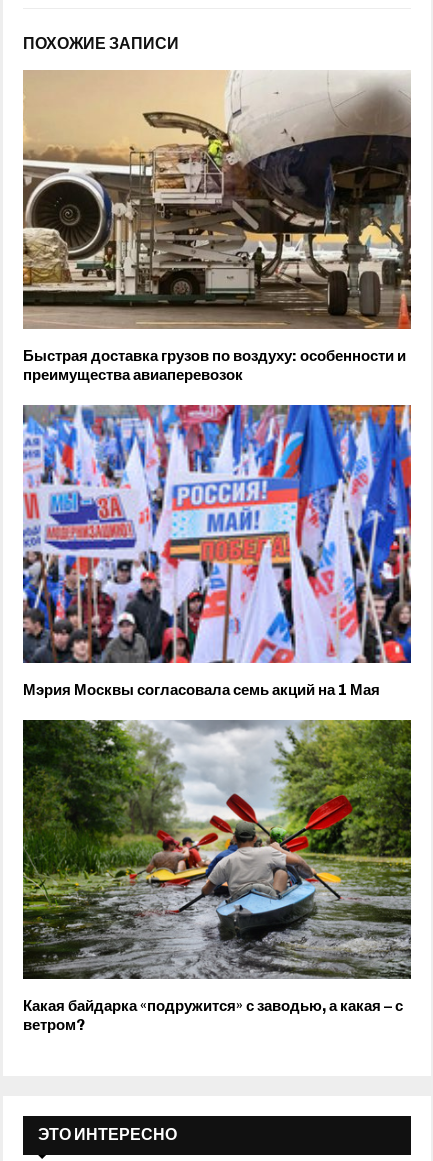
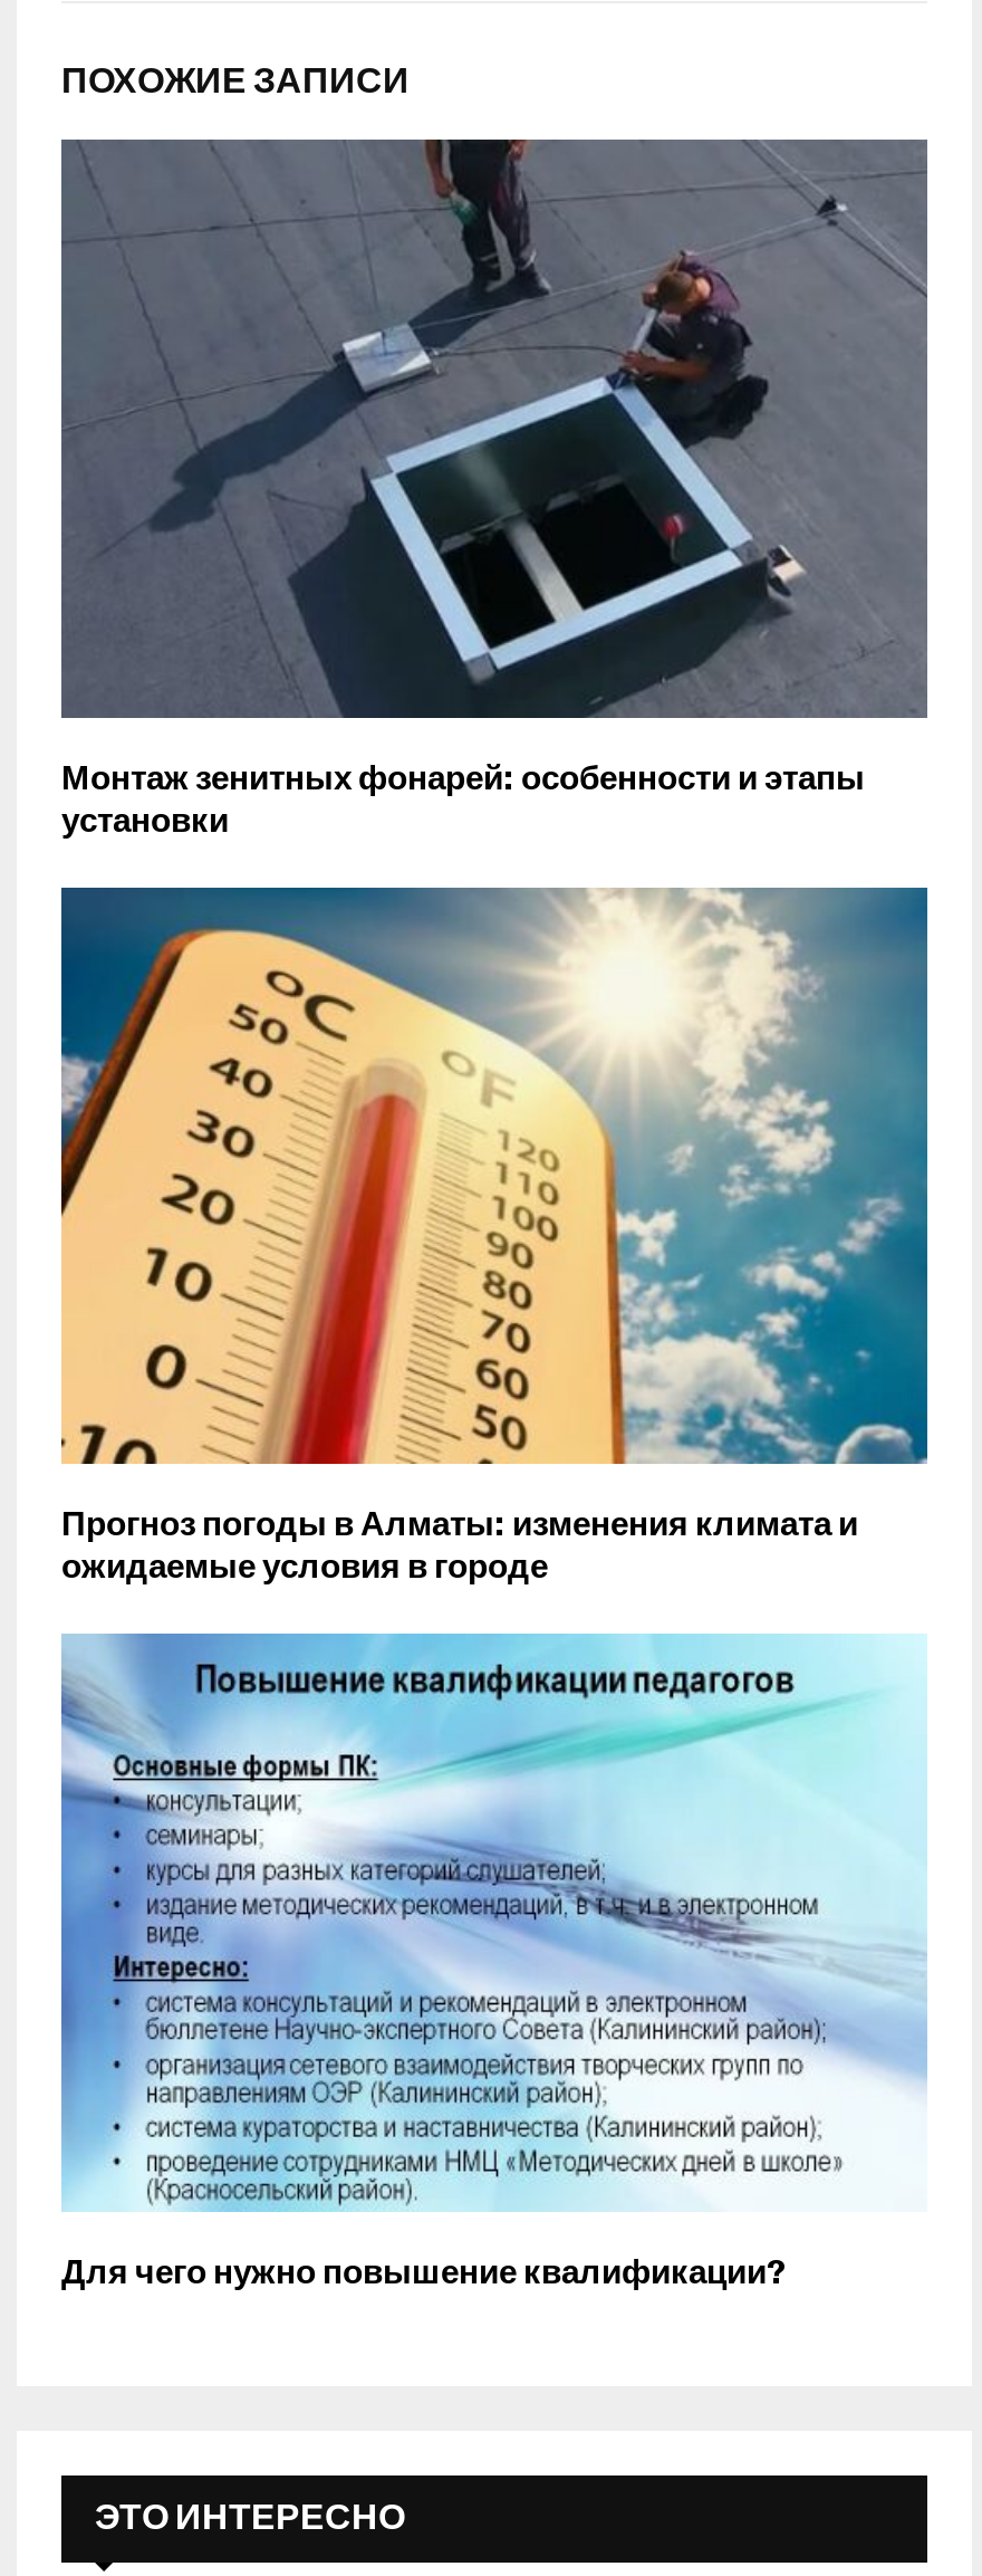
- [image]
- Быстрая доставка грузов по воздуху: особенности и
- преимущества авиаперевозок
+ [image]
+ Монтаж зенитных фонарей: особенности и этапы
+ установки

- [image]
- Мэрия Москвы согласовала семь акций на 1 Мая
+ [image]
+ Прогноз погоды в Алматы: изменения климата и
+ ожидаемые условия в городе

- [image]
- Какая байдарка «подружится» с заводью, а какая – с
- ветром?
+ [image]
+ Для чего нужно повышение квалификации?
